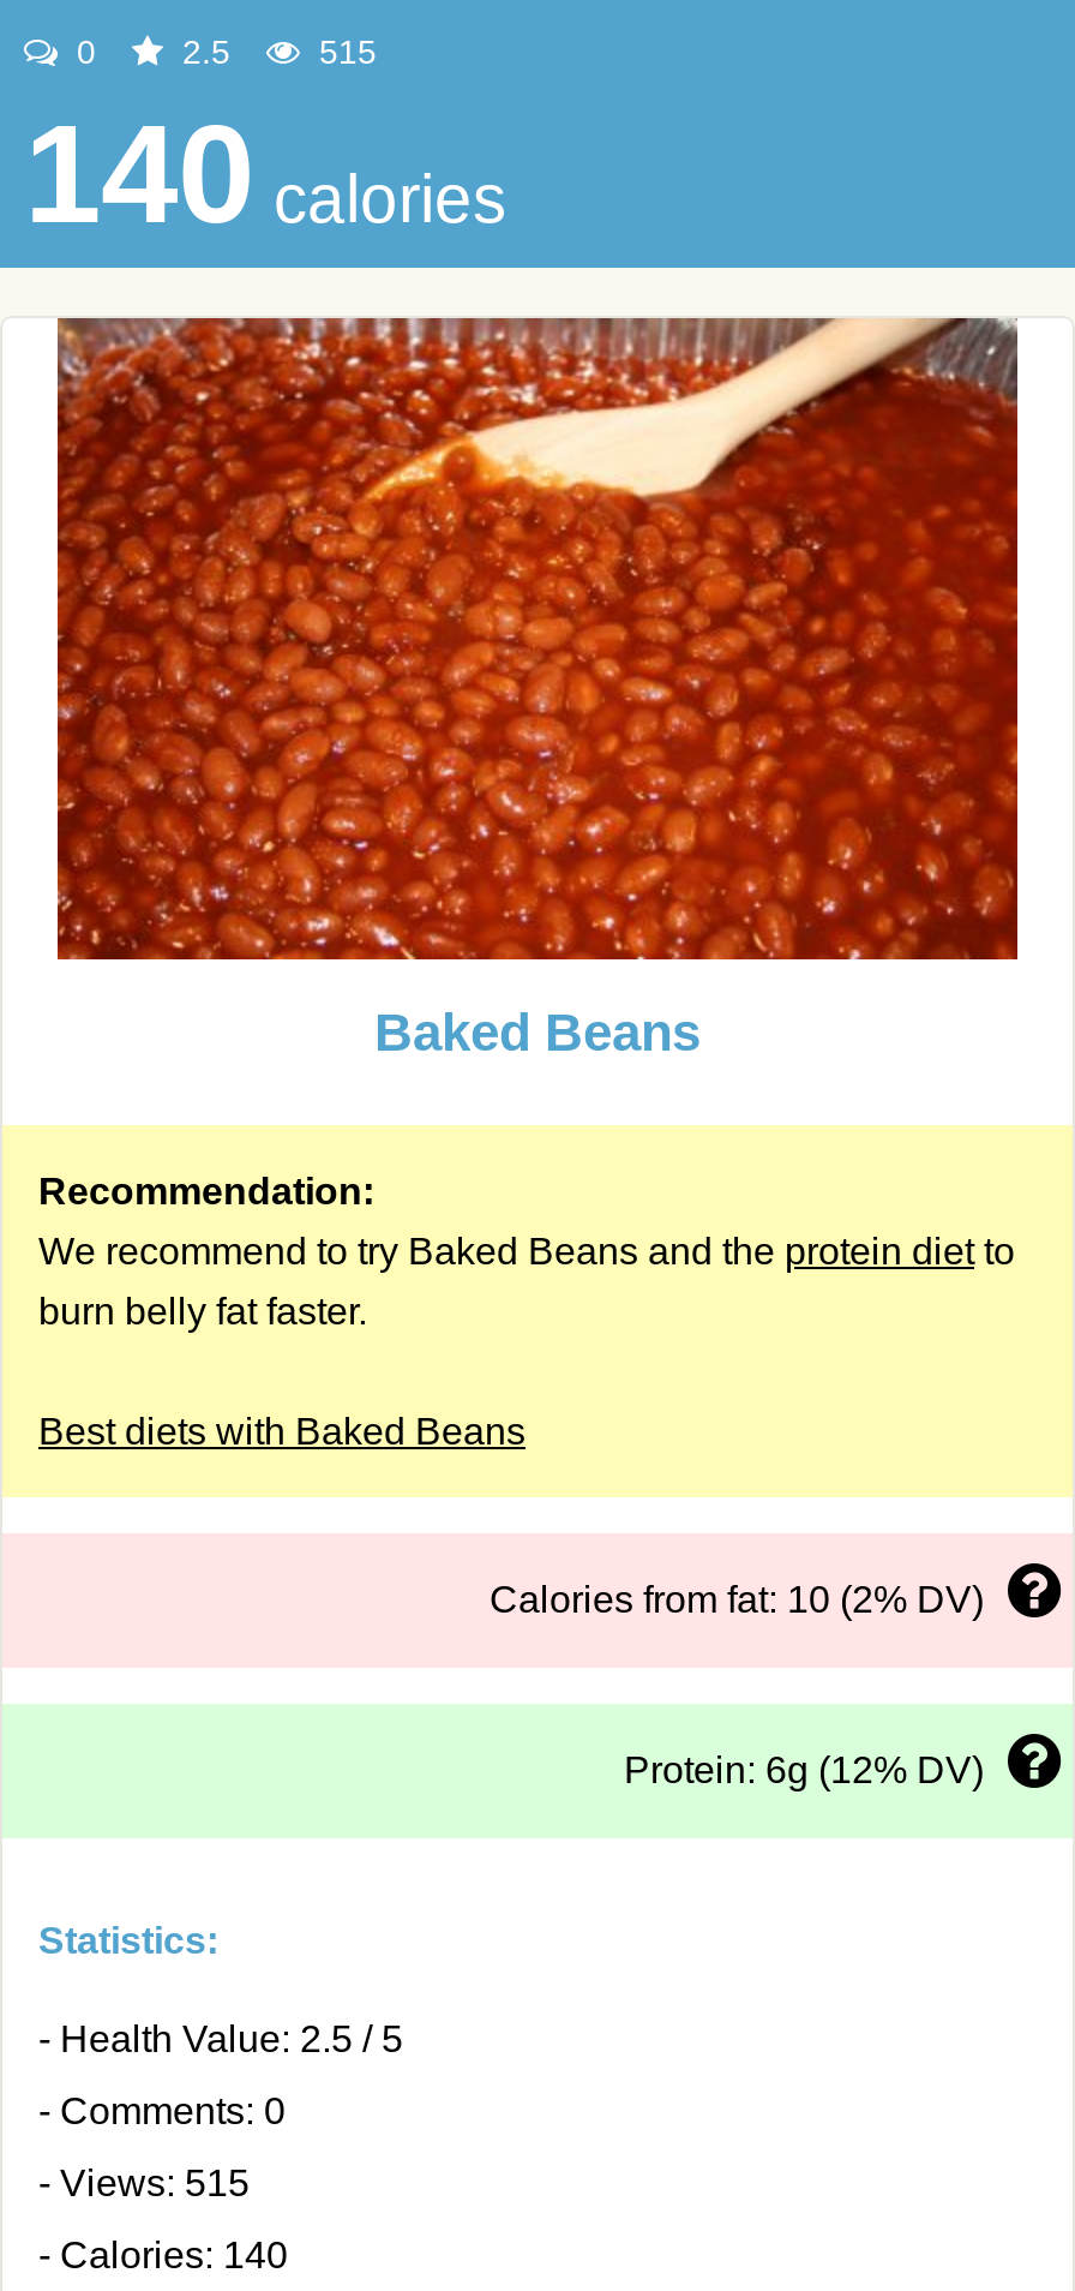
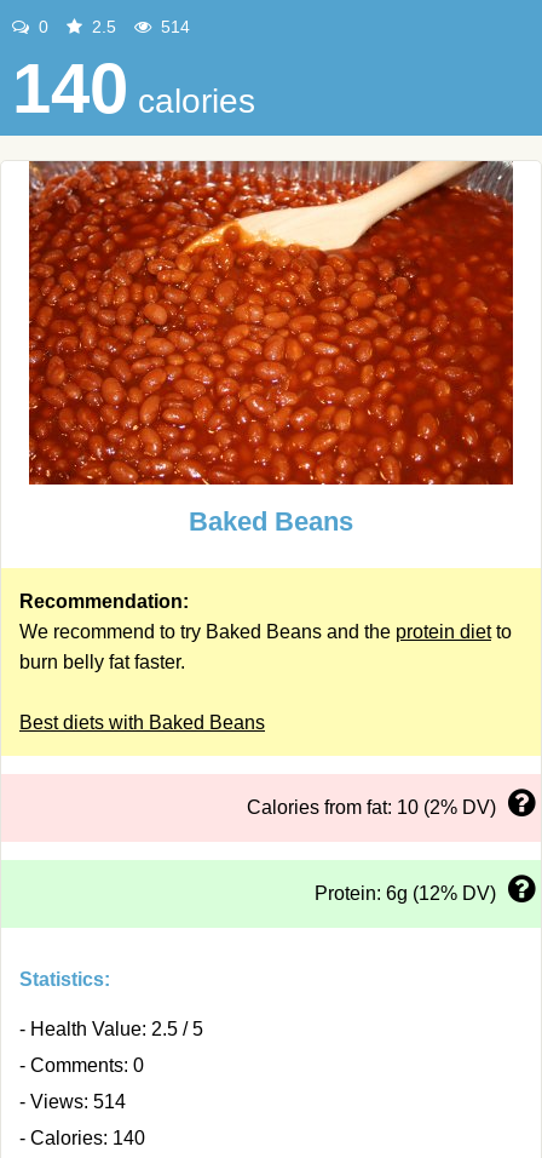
- 515
+ 514

- - Views: 515
+ - Views: 514
